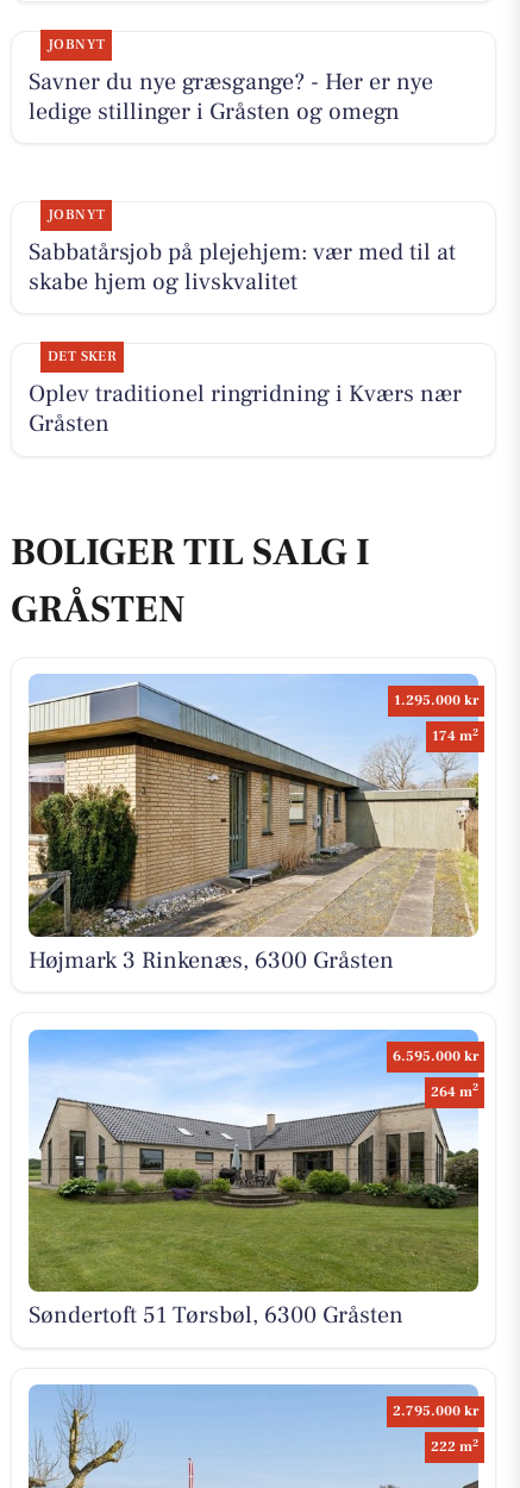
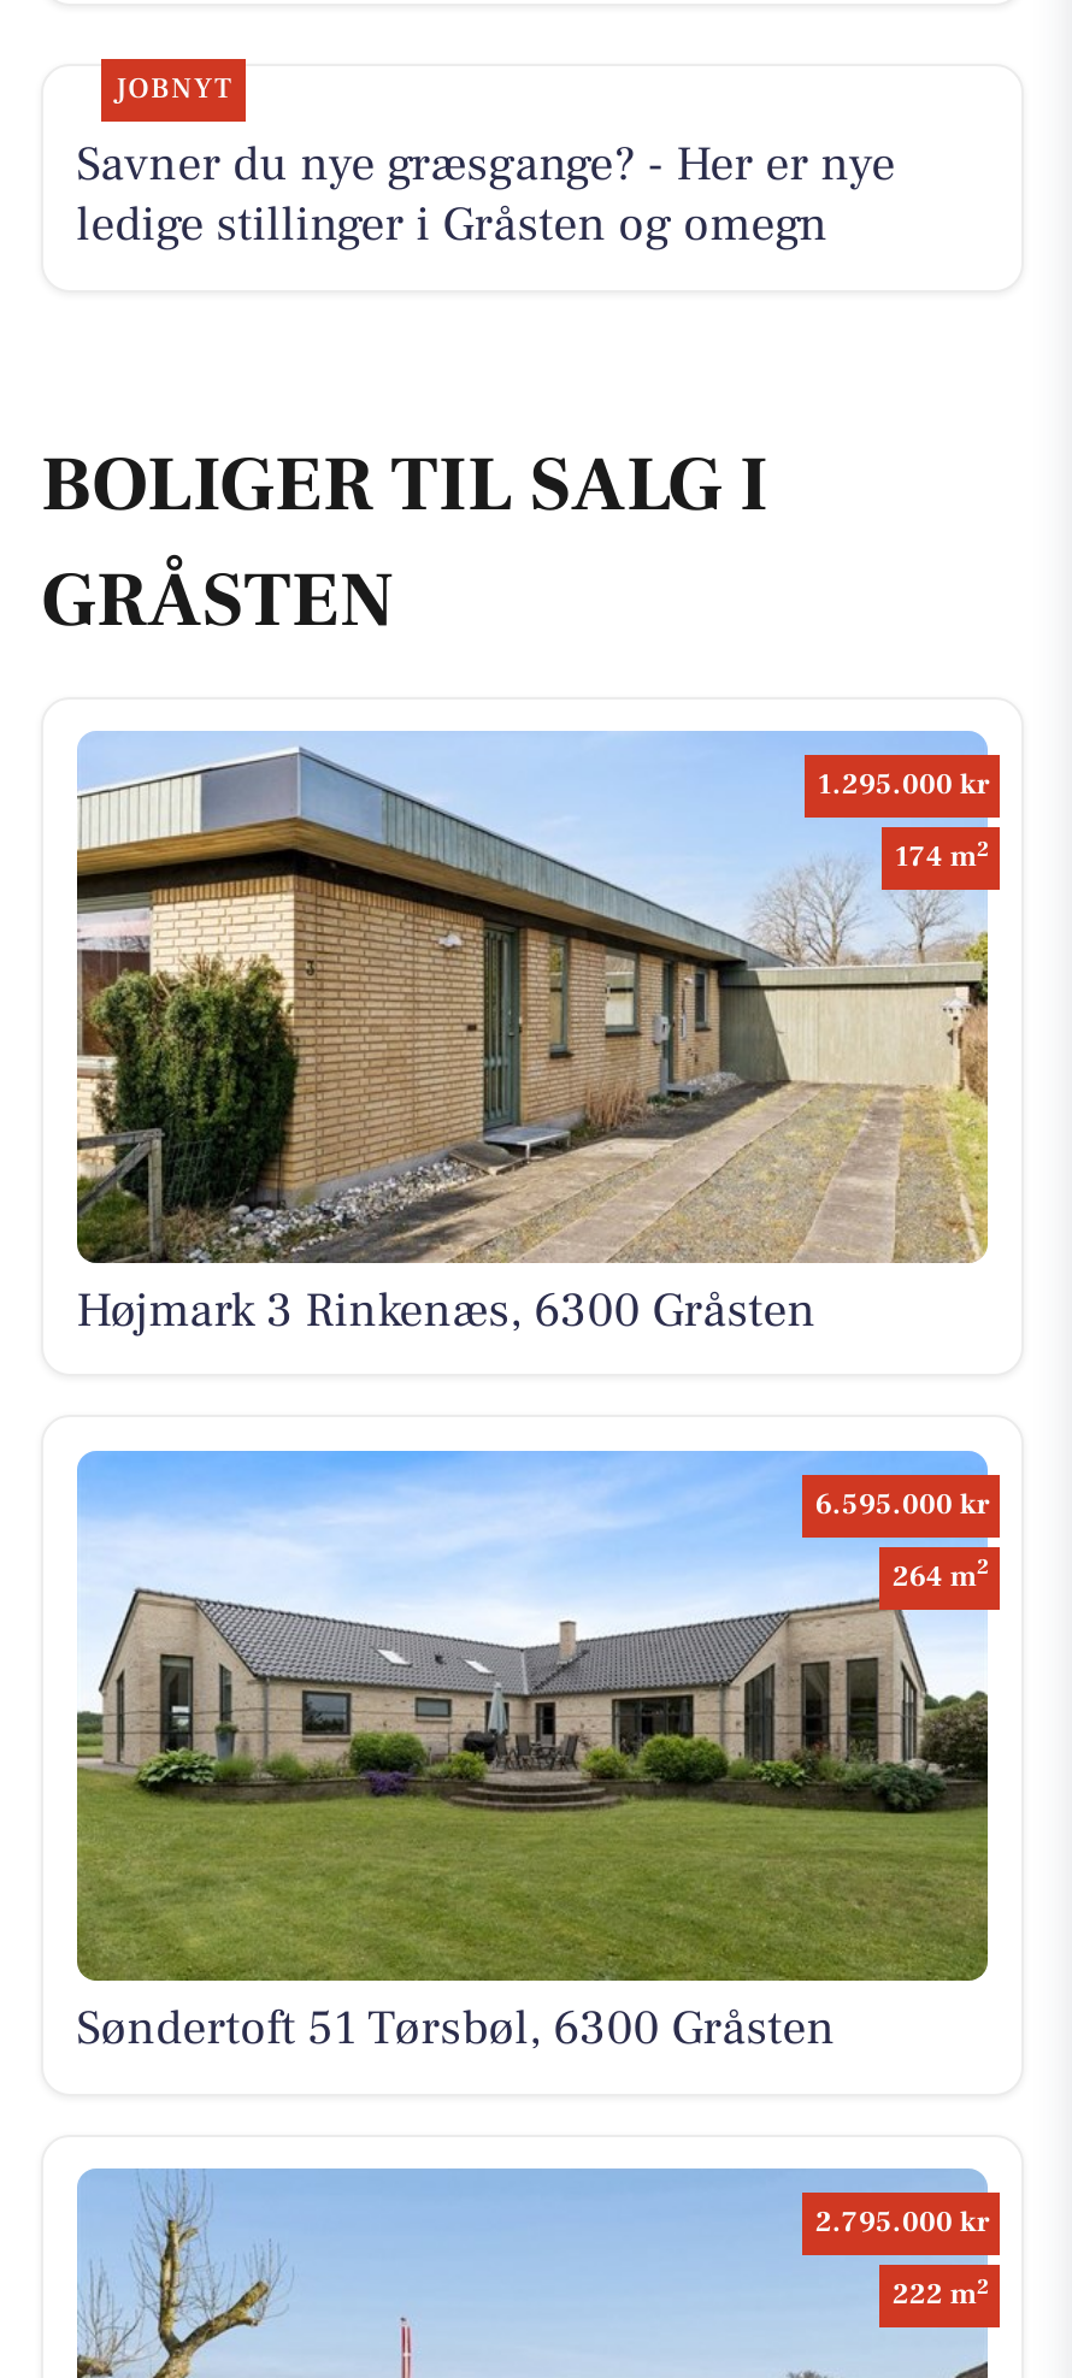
- JOBNYT
- Sabbatårsjob på plejehjem: vær med til at
- skabe hjem og livskvalitet
- DET SKER
- Oplev traditionel ringridning i Kværs nær
- Gråsten
